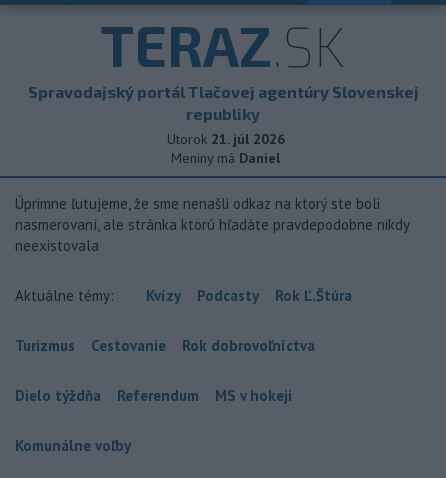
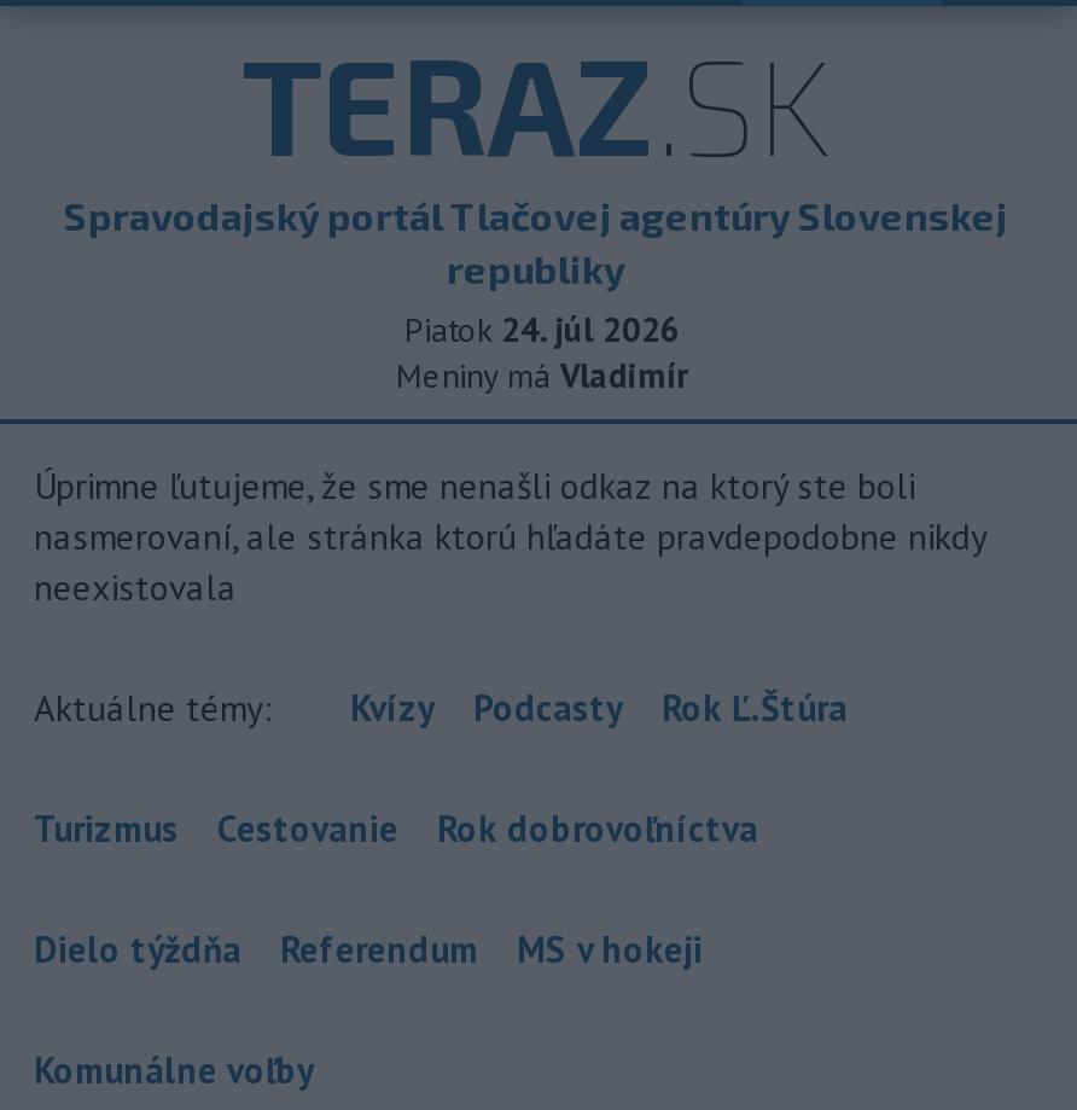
- Utorok 21. júl 2026
+ Piatok 24. júl 2026

- Meniny má Daniel
+ Meniny má Vladimír
